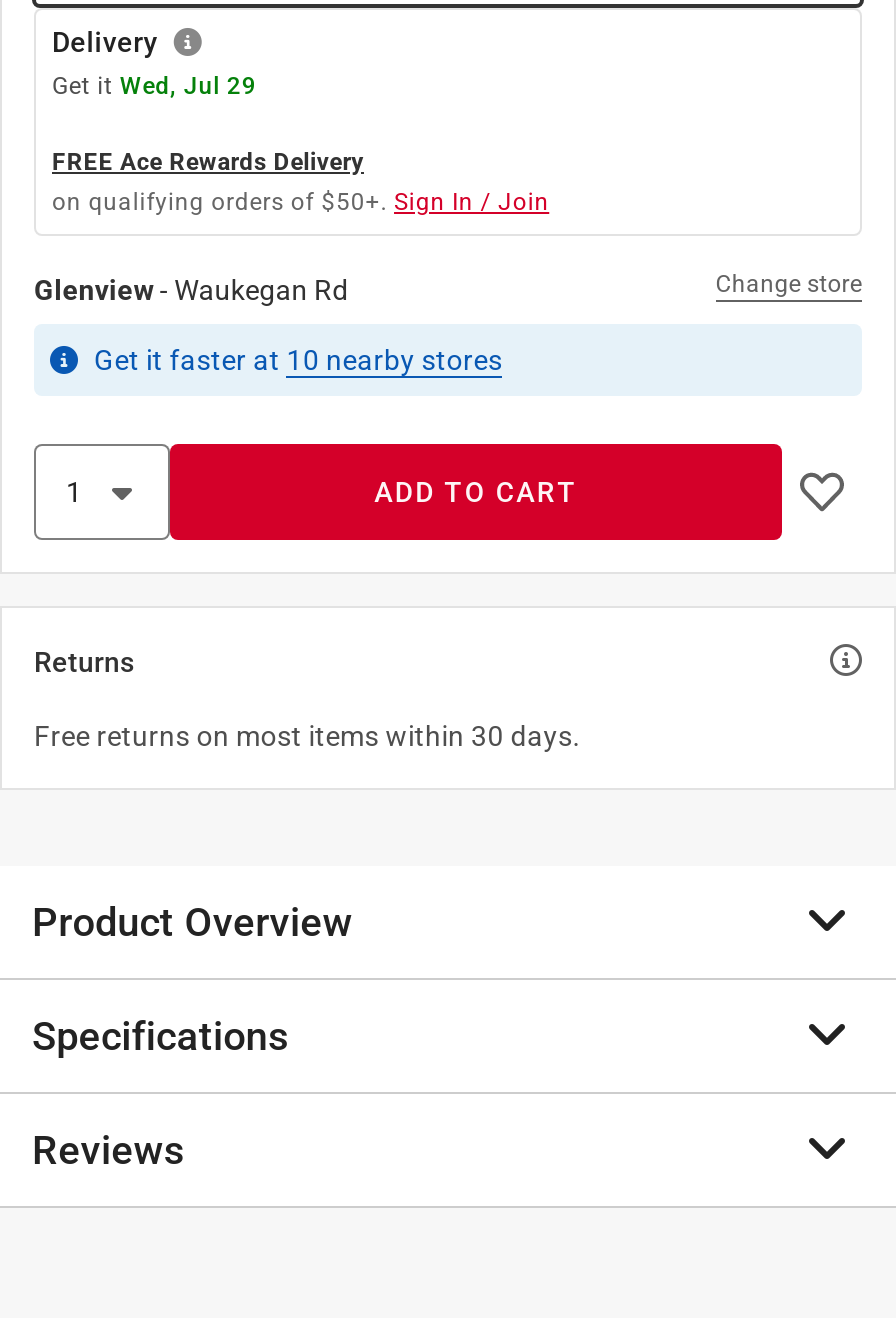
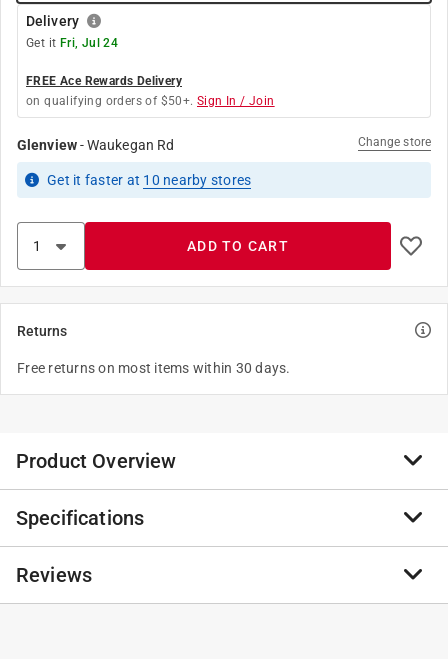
- Get it Wed, Jul 29
+ Get it Fri, Jul 24
